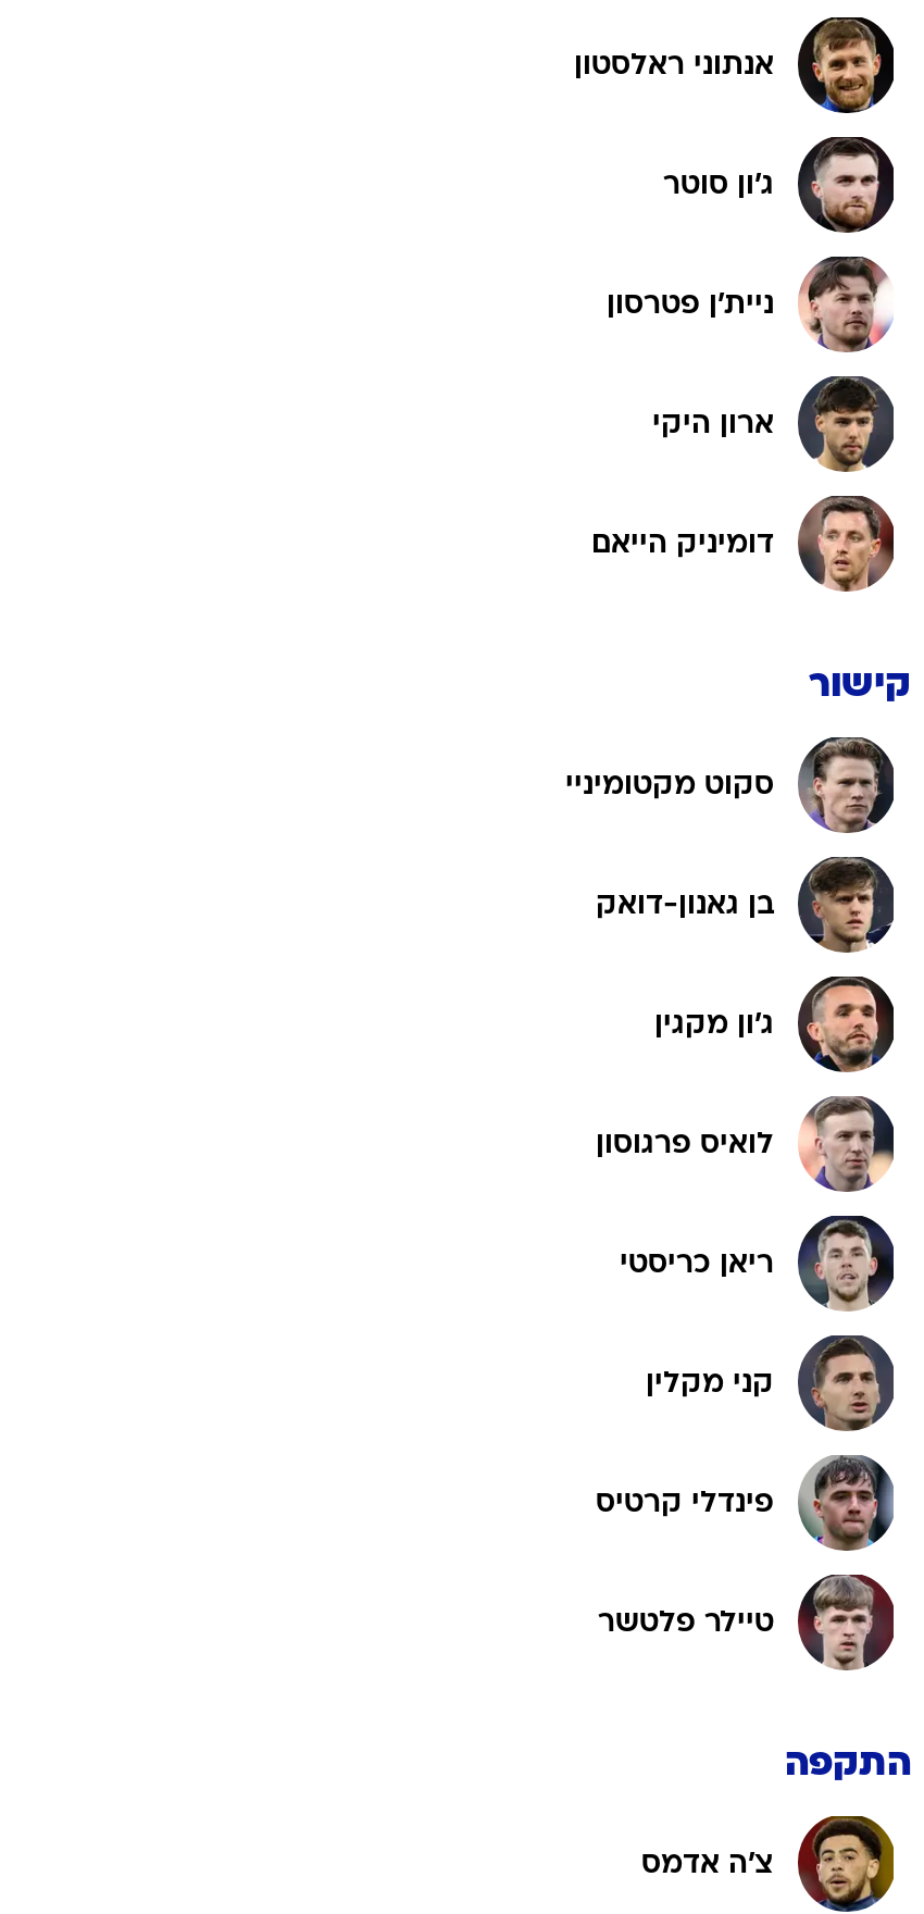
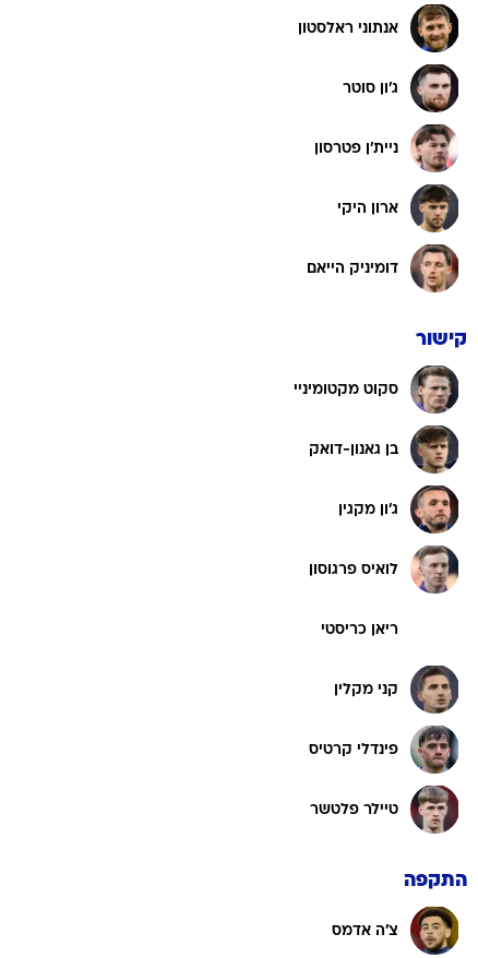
- [image]
